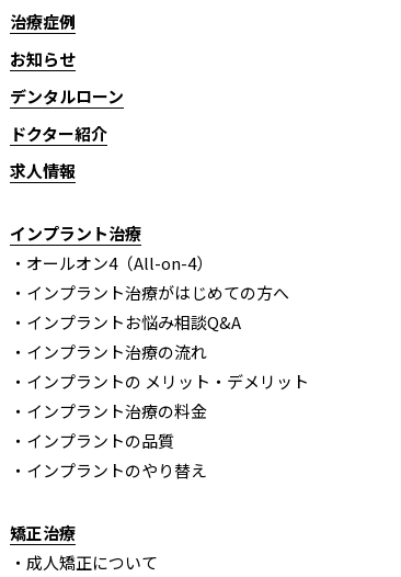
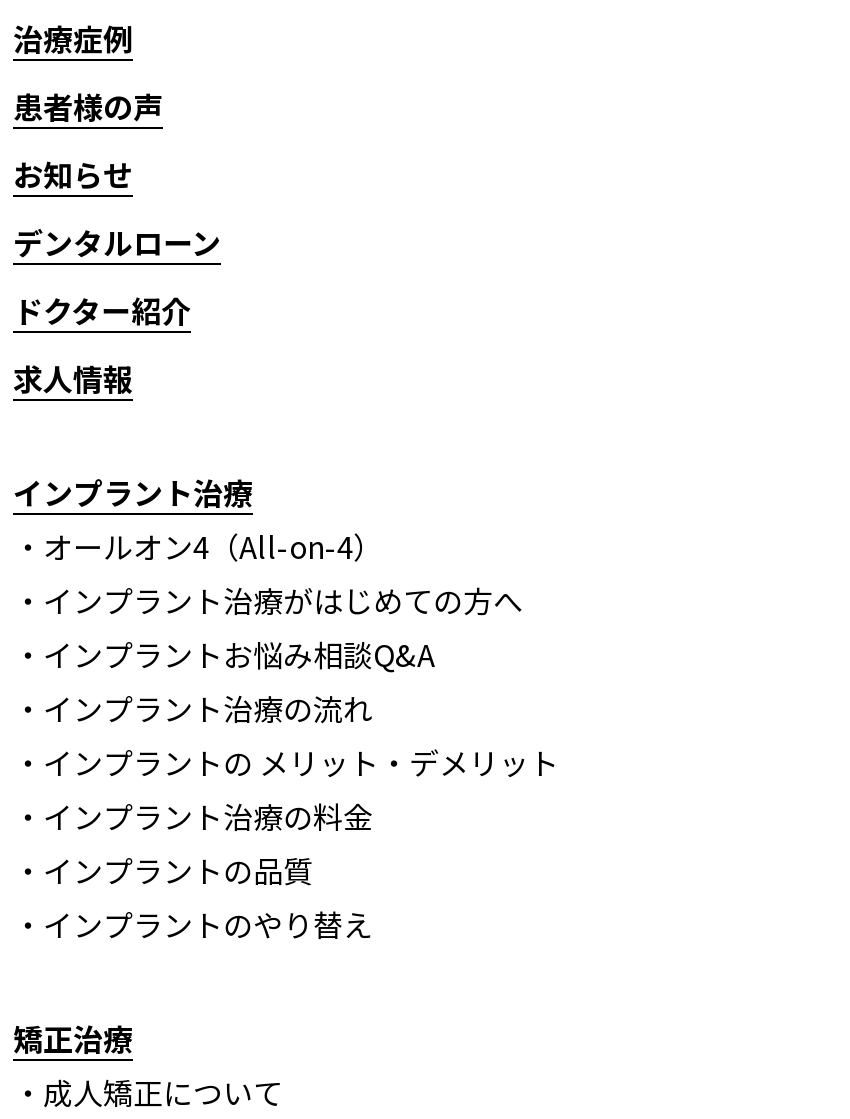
+ 患者様の声
